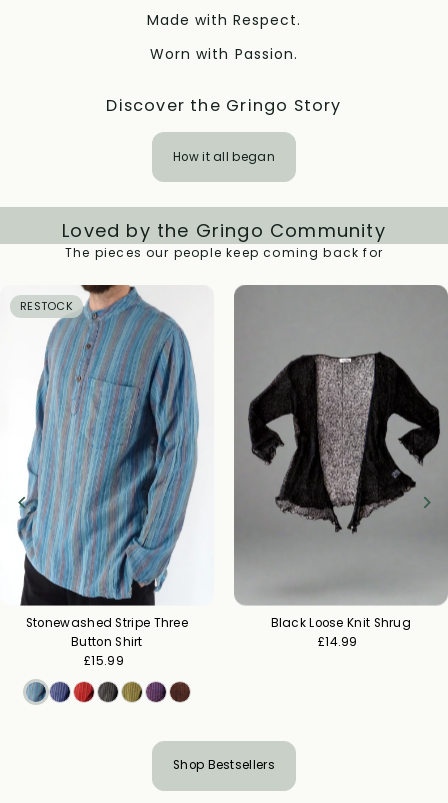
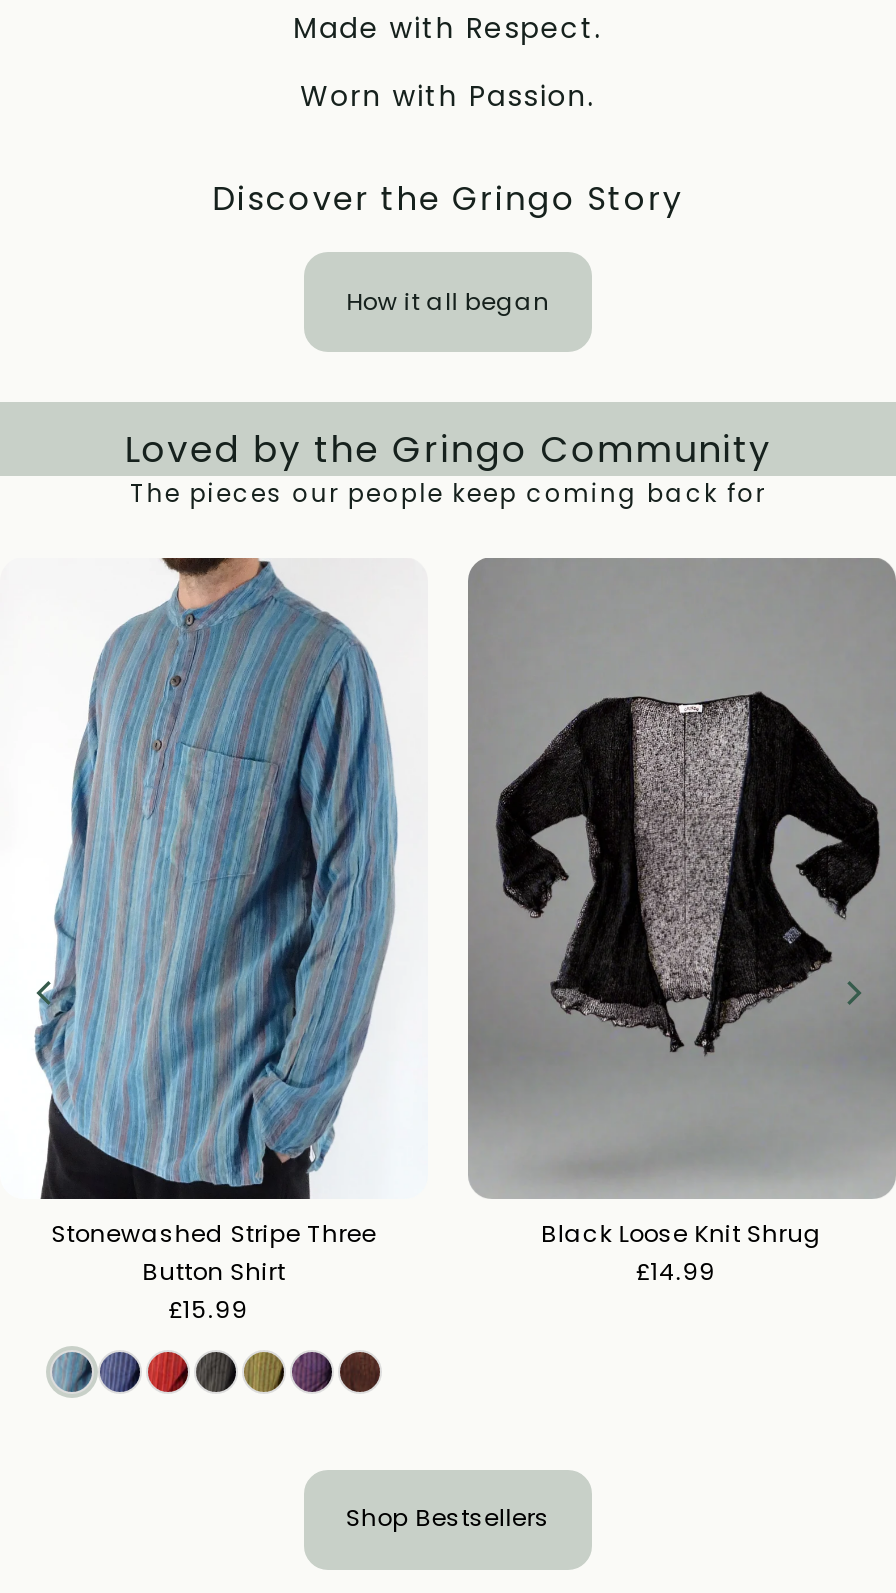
- RESTOCK
